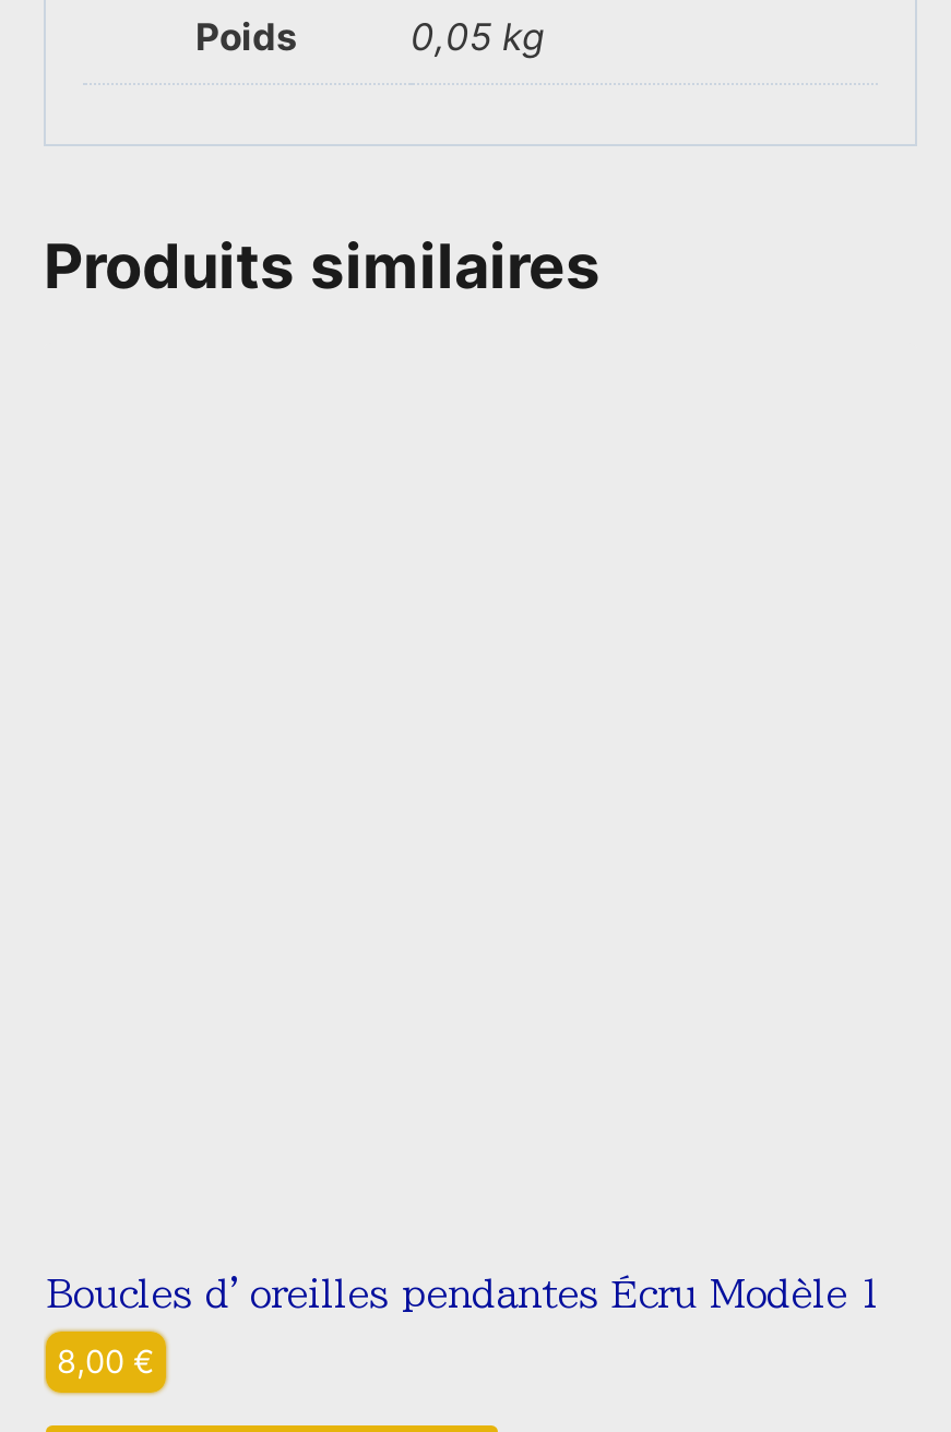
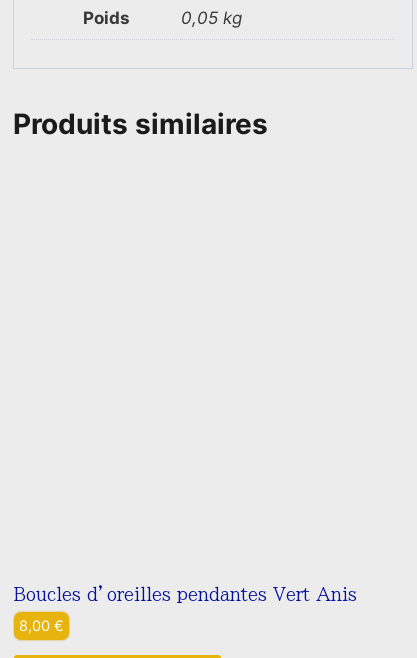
- Boucles d’oreilles pendantes Écru Modèle 1
+ Boucles d’oreilles pendantes Vert Anis
